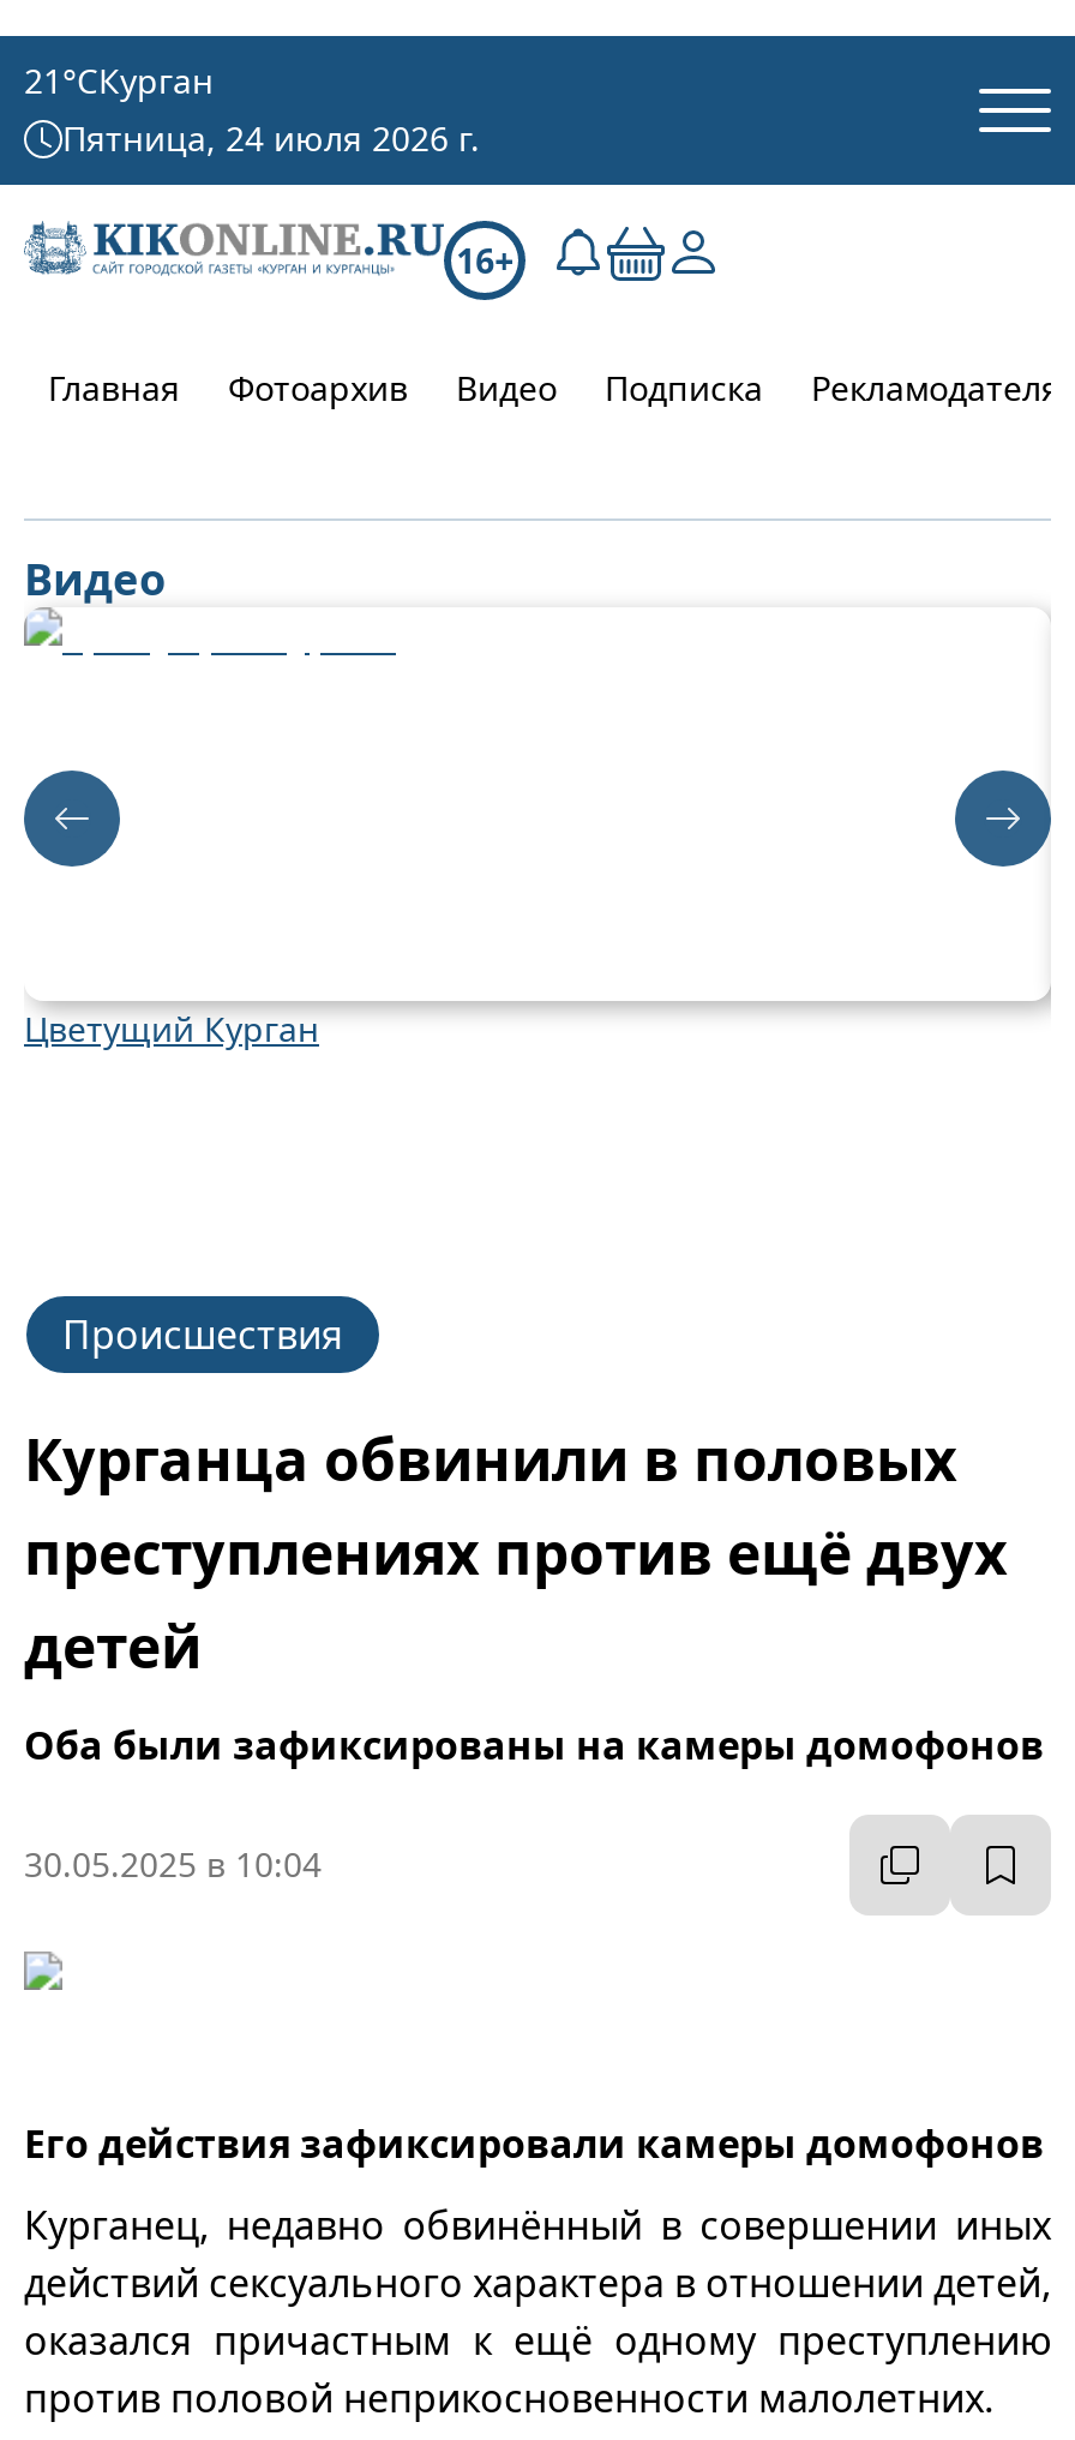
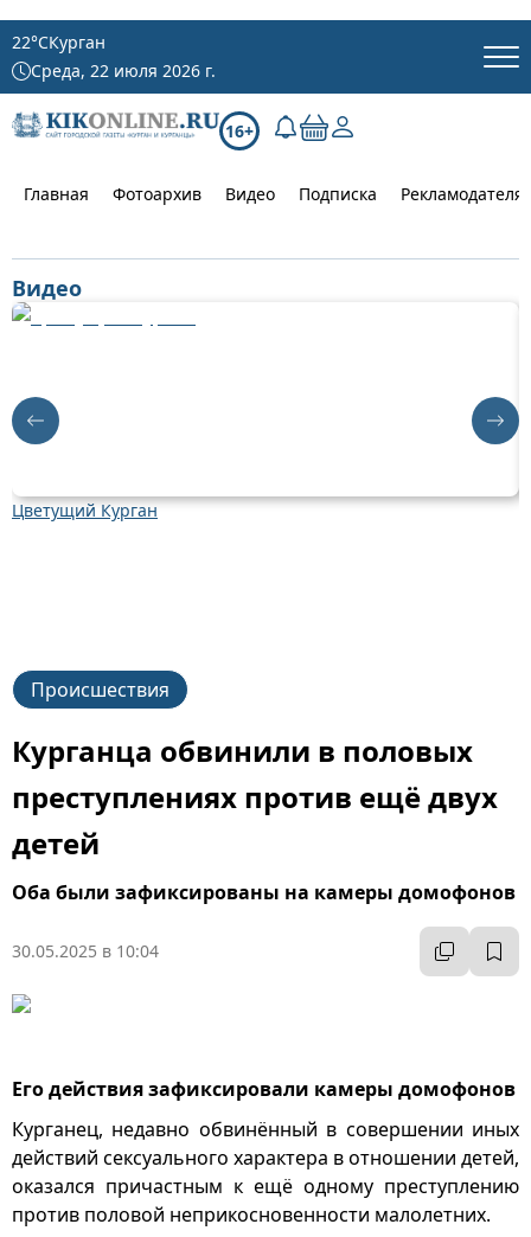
- 21 °CКурган
+ 22 °CКурган

- Пятница, 24 июля 2026 г.
+ Среда, 22 июля 2026 г.

- [image]
+ [image]

- [image]
+ [image]
